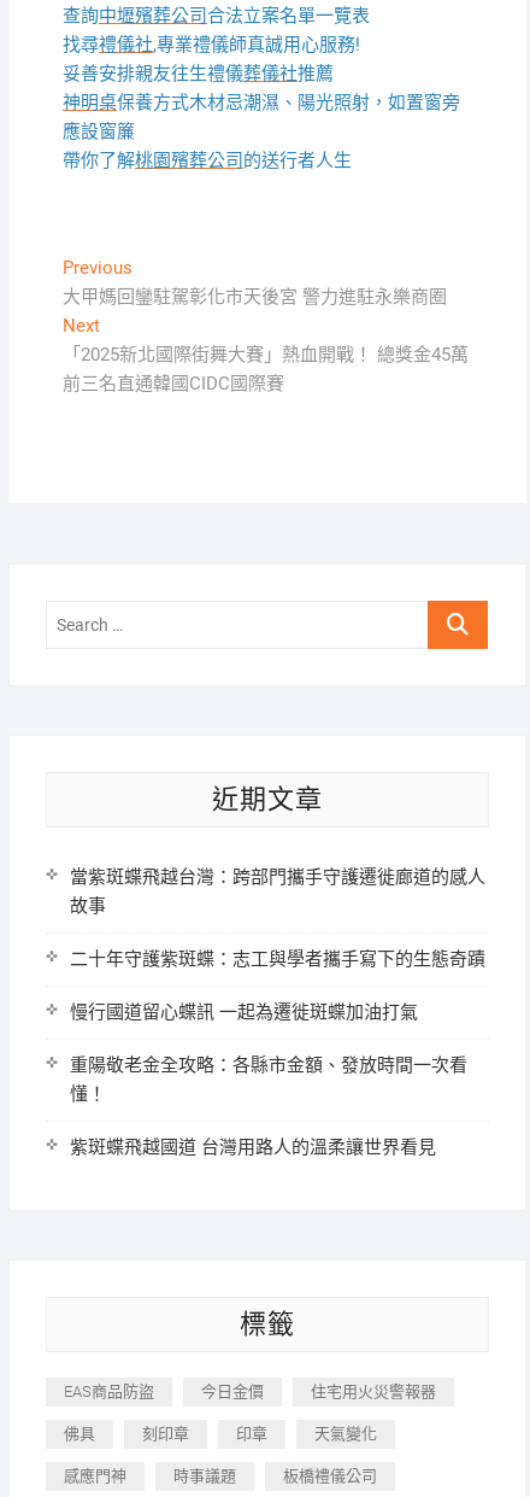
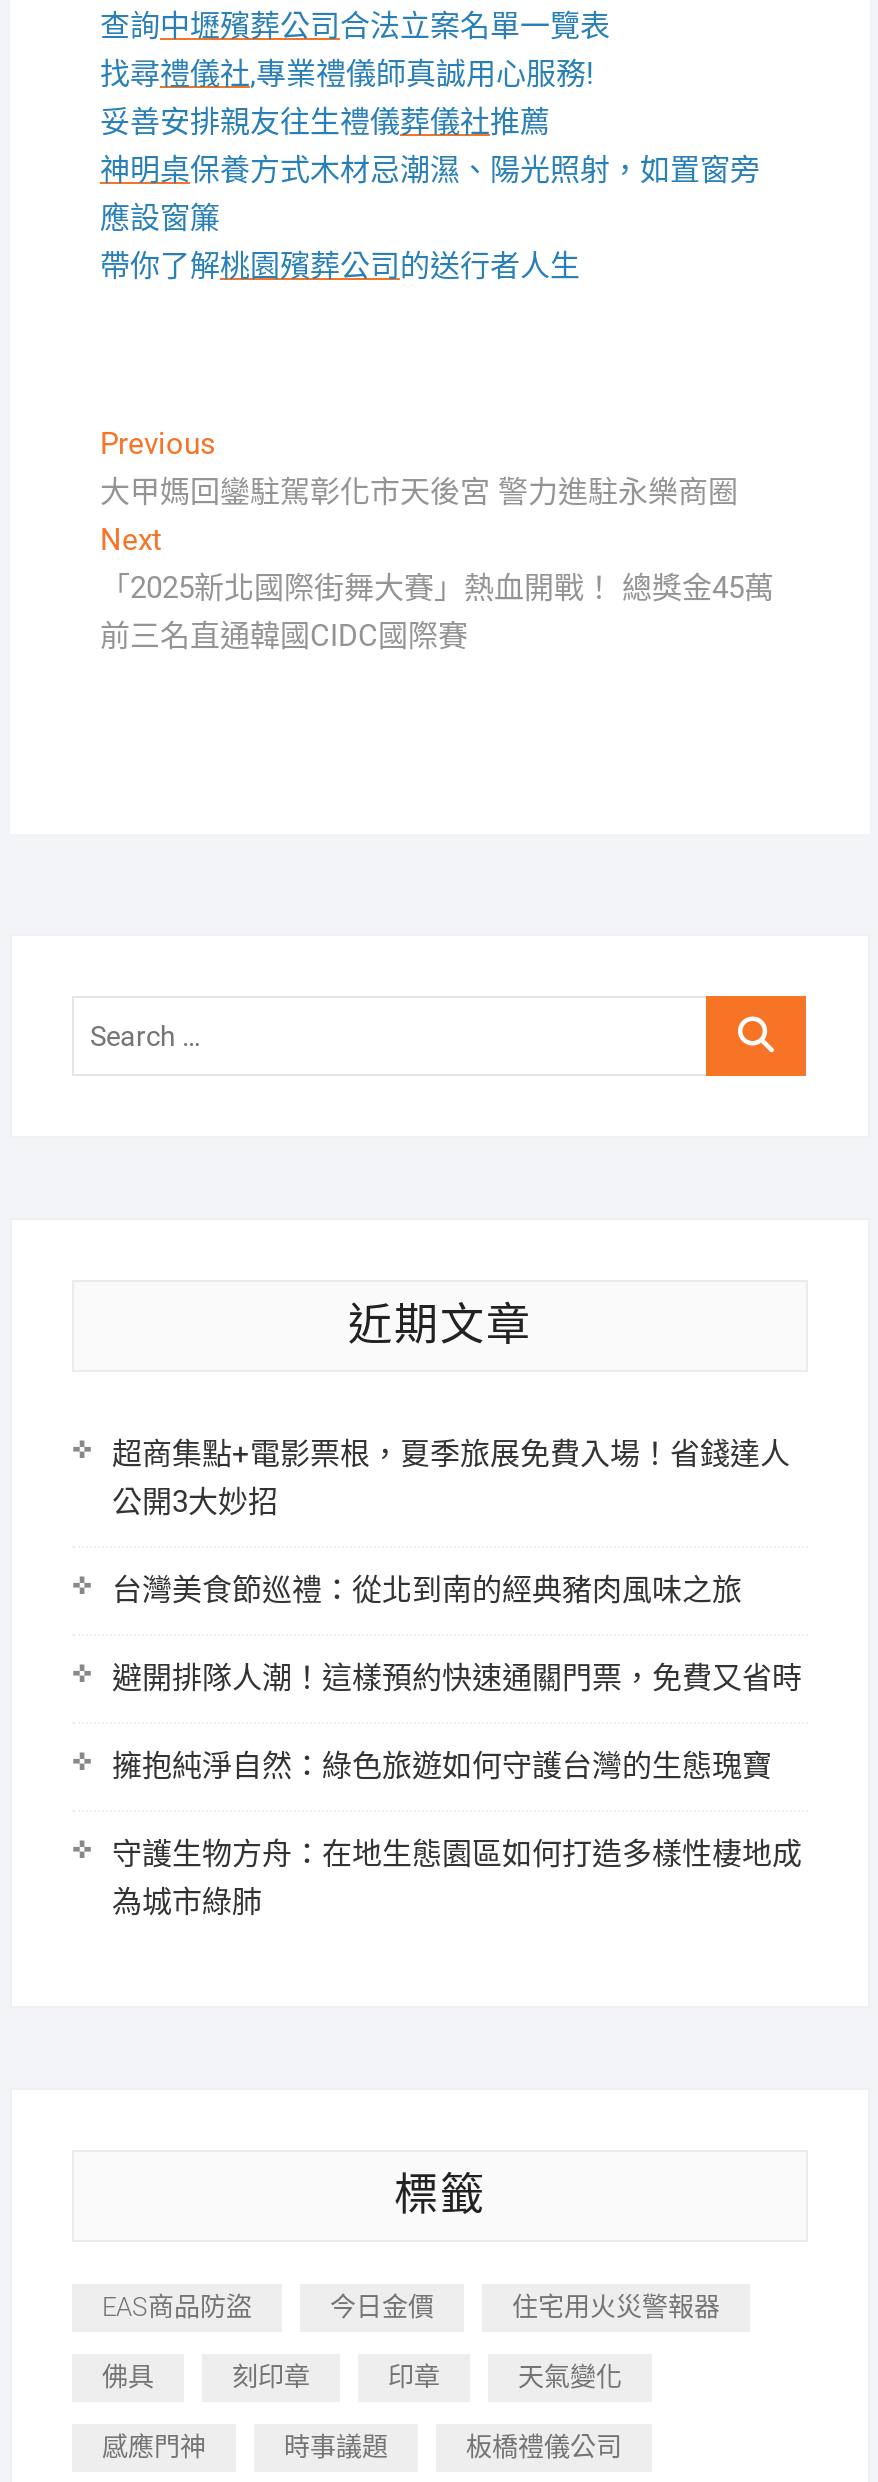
- 當紫斑蝶飛越台灣：跨部門攜手守護遷徙廊道的感人
- 故事
+ 超商集點+電影票根，夏季旅展免費入場！省錢達人
+ 公開3大妙招

- 二十年守護紫斑蝶：志工與學者攜手寫下的生態奇蹟
+ 台灣美食節巡禮：從北到南的經典豬肉風味之旅

- 慢行國道留心蝶訊 一起為遷徙斑蝶加油打氣
+ 避開排隊人潮！這樣預約快速通關門票，免費又省時

- 重陽敬老金全攻略：各縣市金額、發放時間一次看
- 懂！
+ 擁抱純淨自然：綠色旅遊如何守護台灣的生態瑰寶

- 紫斑蝶飛越國道 台灣用路人的溫柔讓世界看見
+ 守護生物方舟：在地生態園區如何打造多樣性棲地成
+ 為城市綠肺
